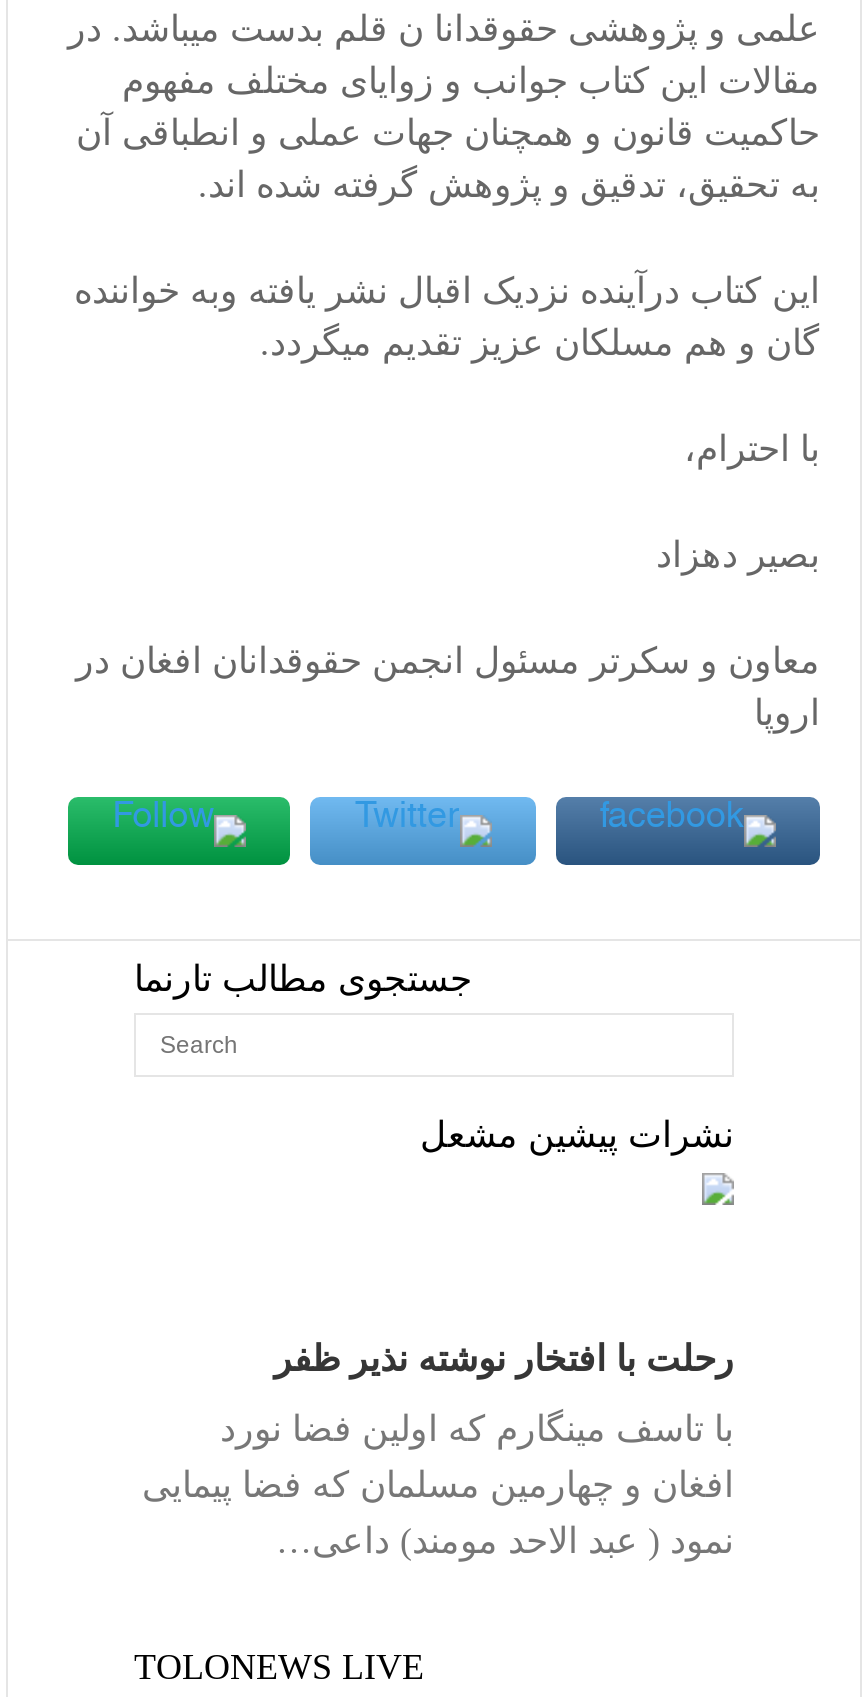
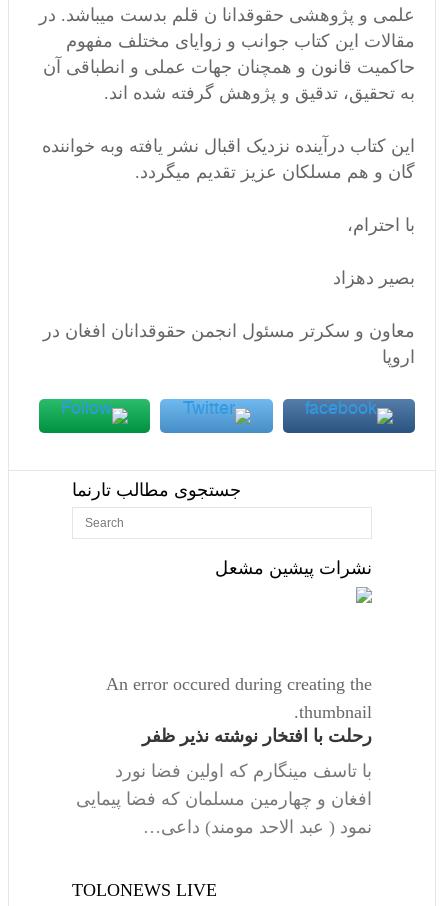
+ An error occured during creating the
+ thumbnail.
